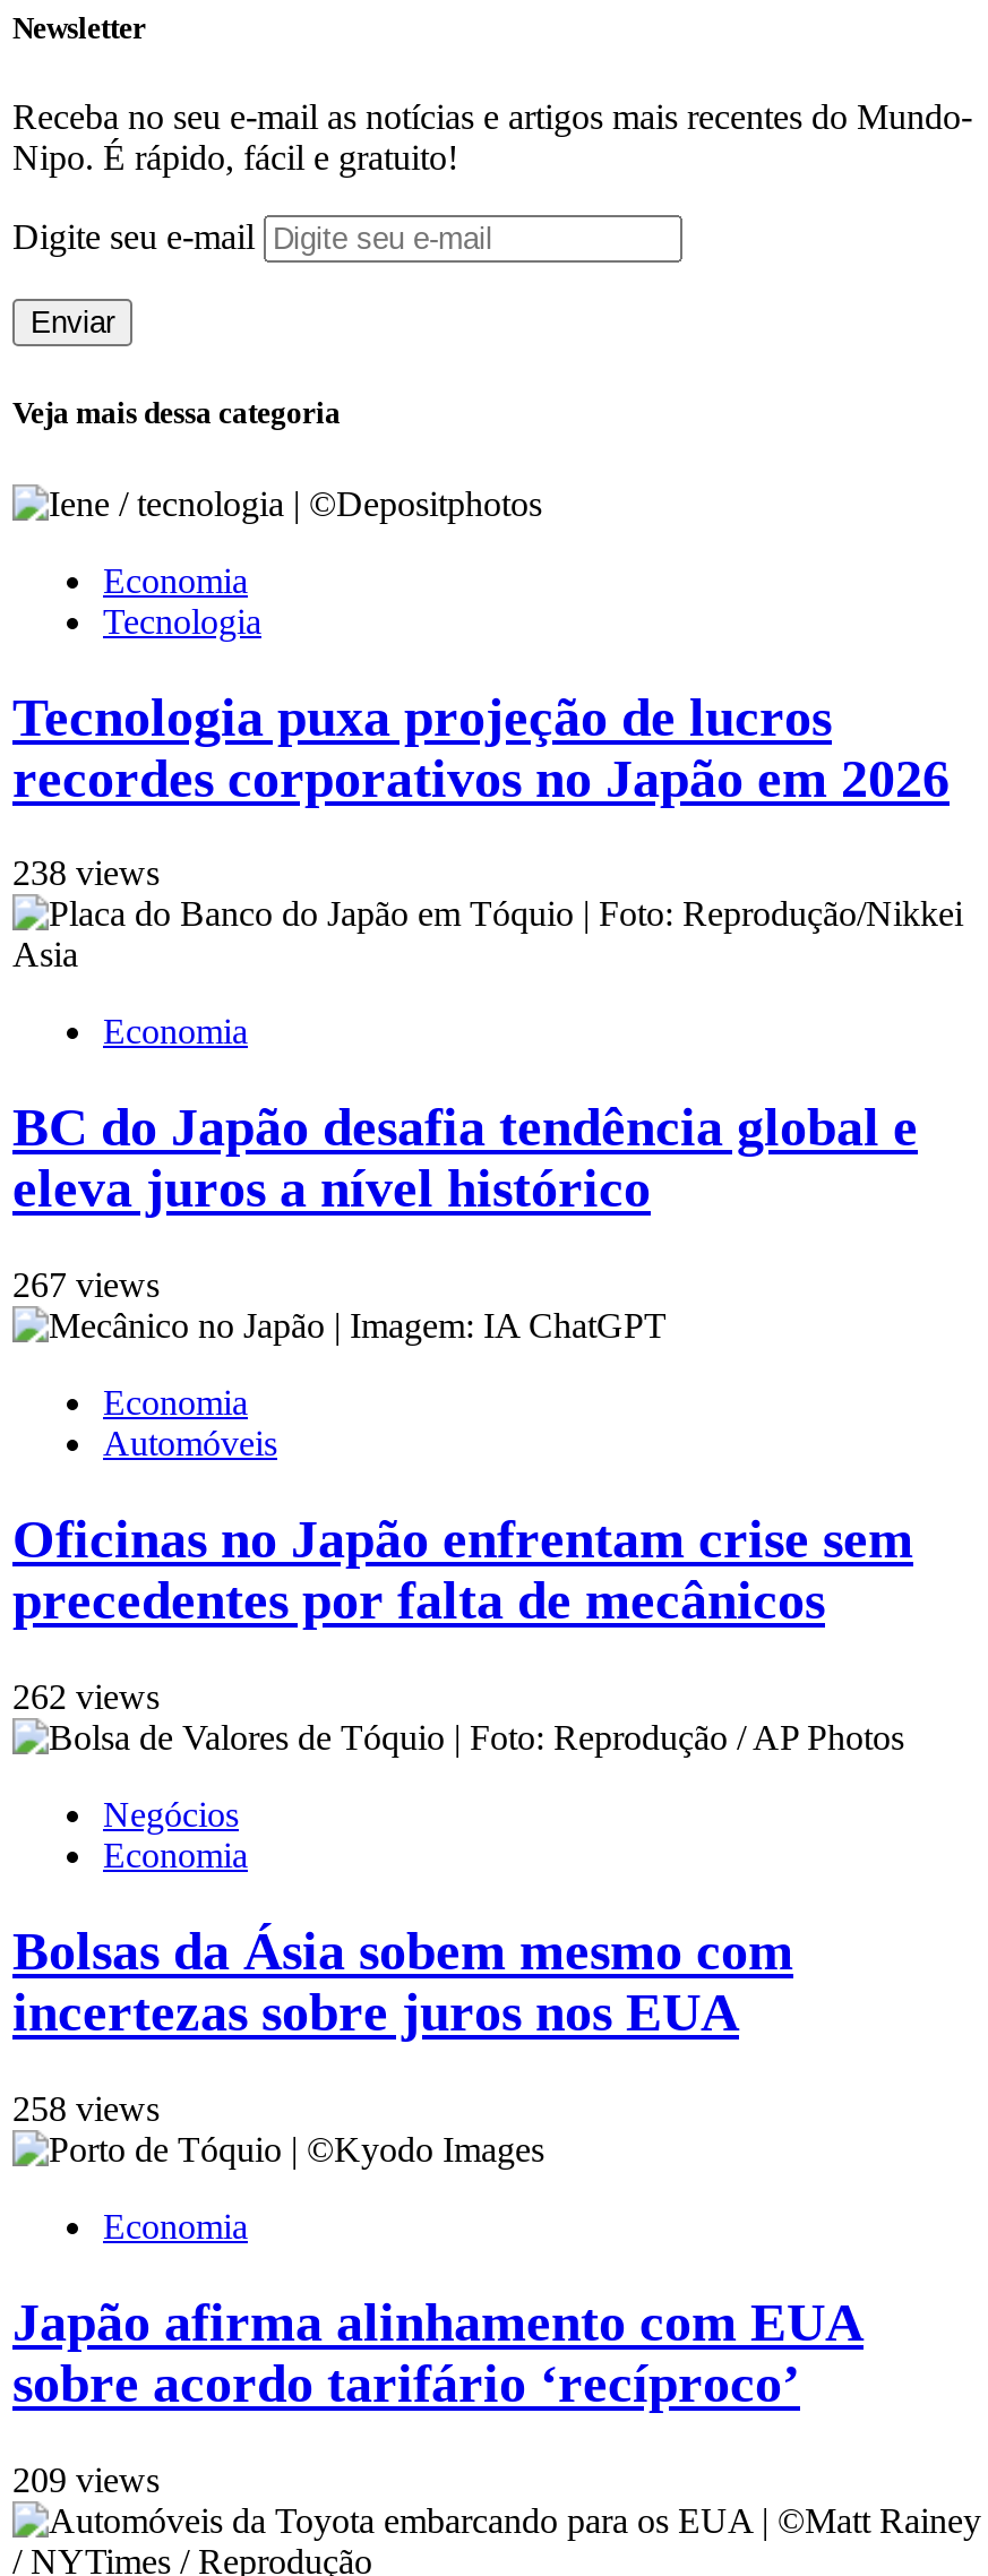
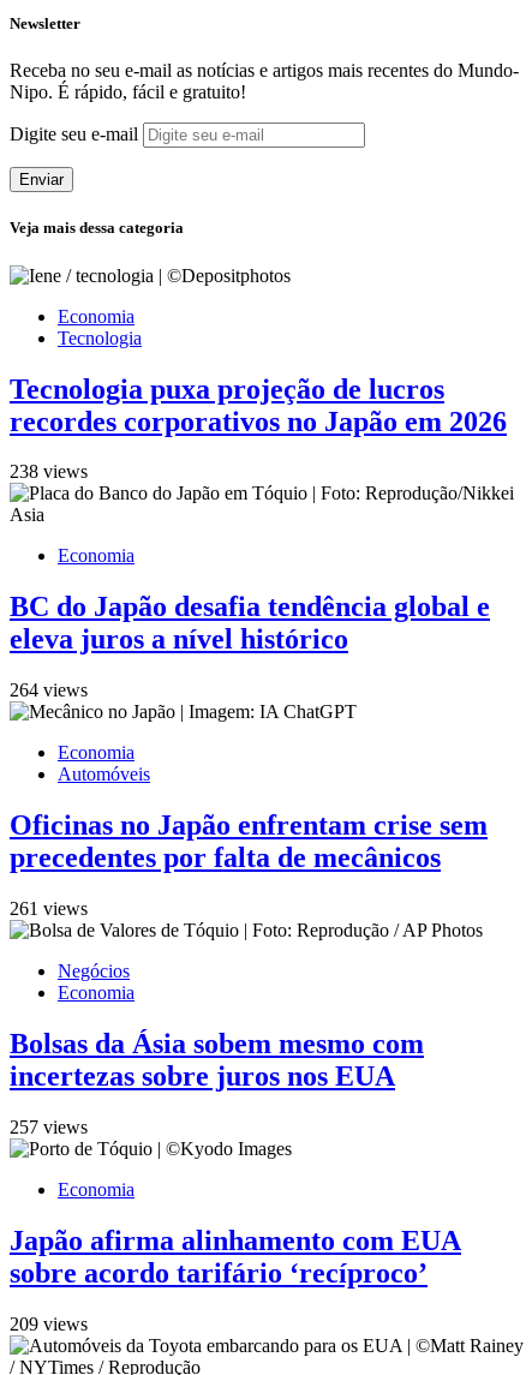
- 267 views
+ 264 views

- 262 views
+ 261 views

- 258 views
+ 257 views
